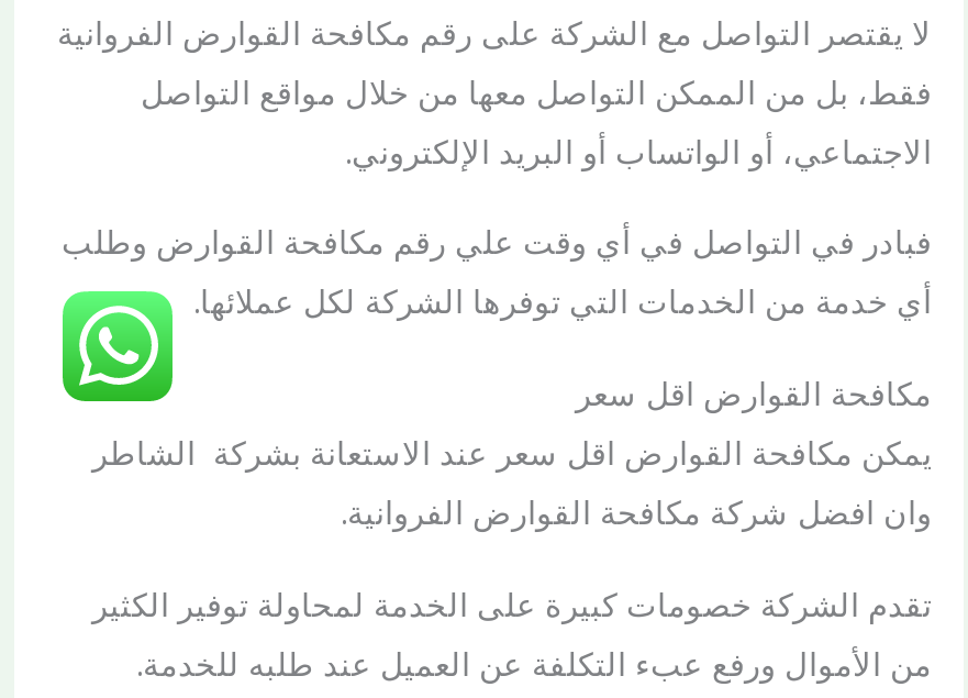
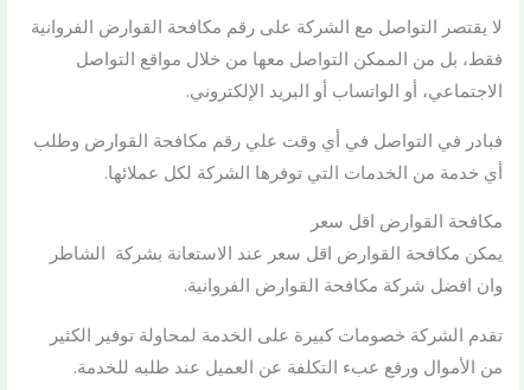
- [image]
